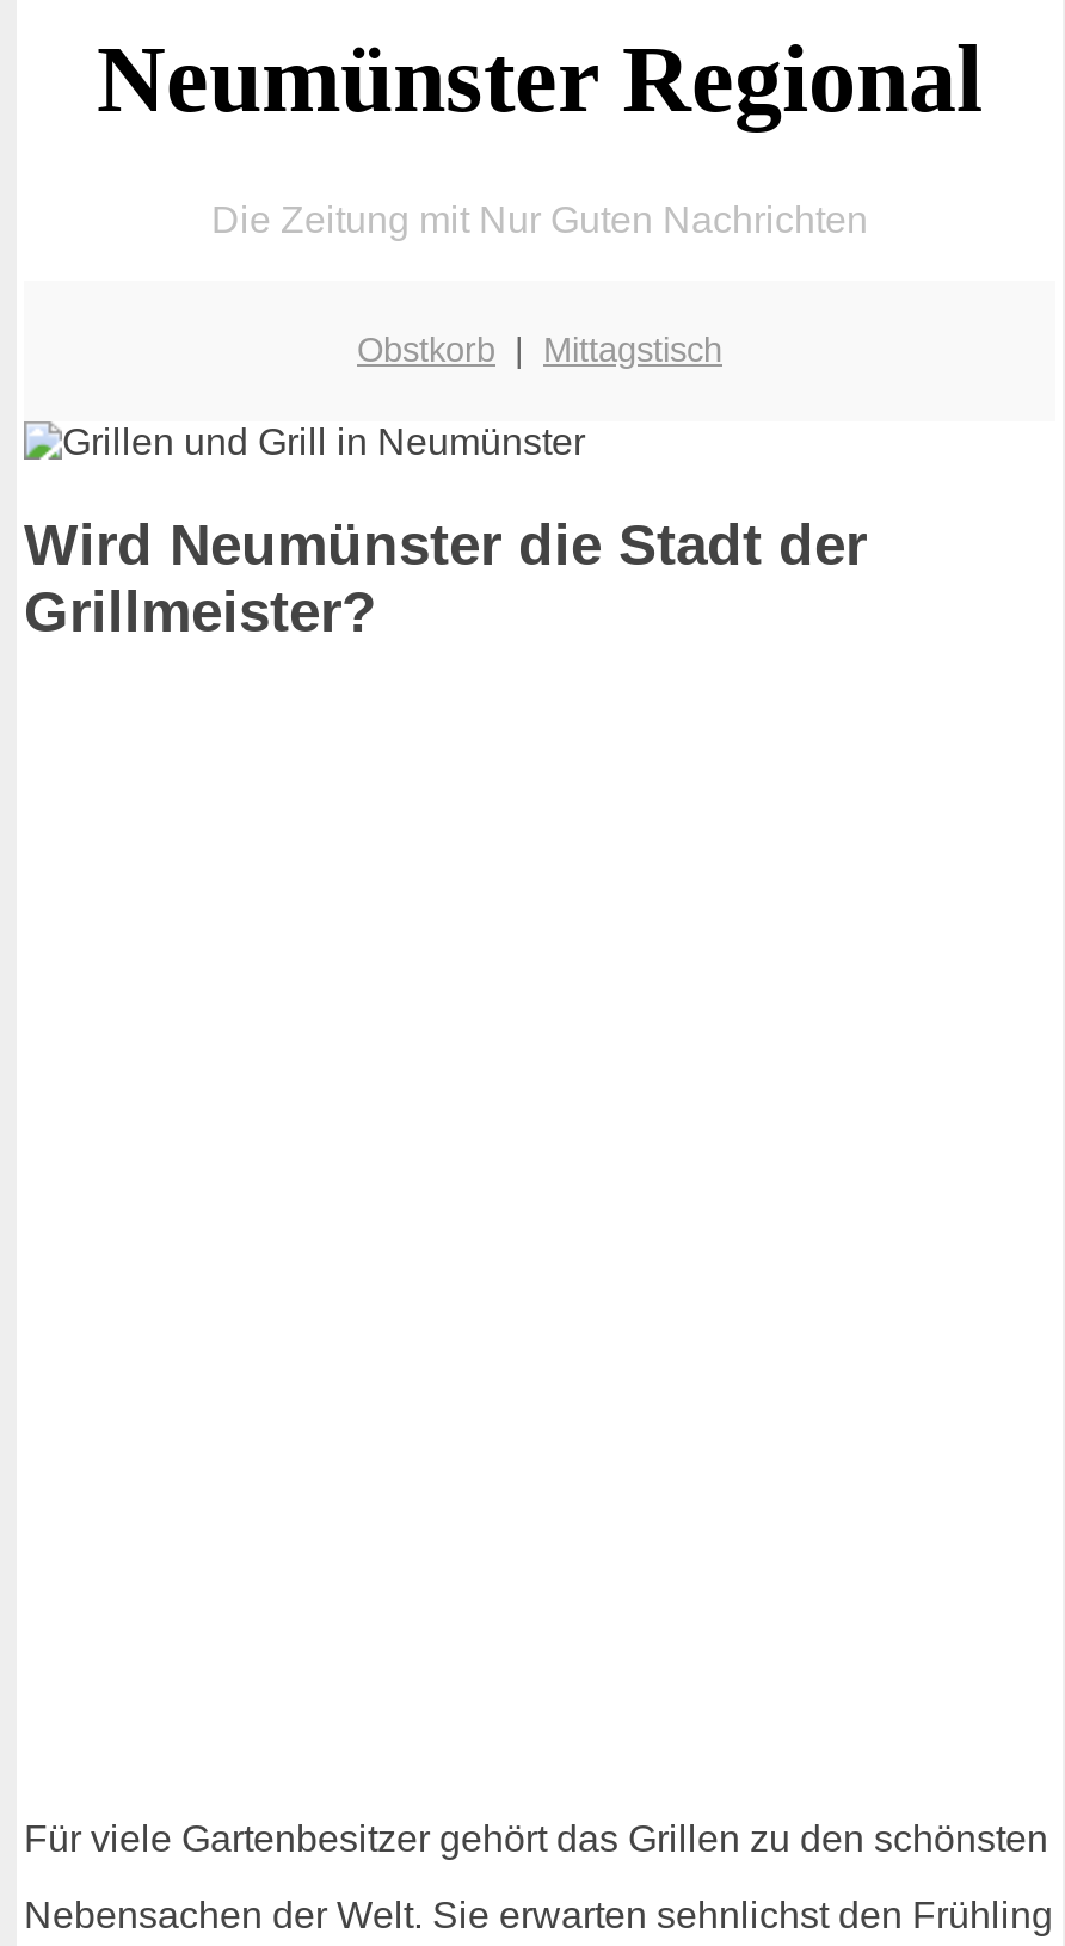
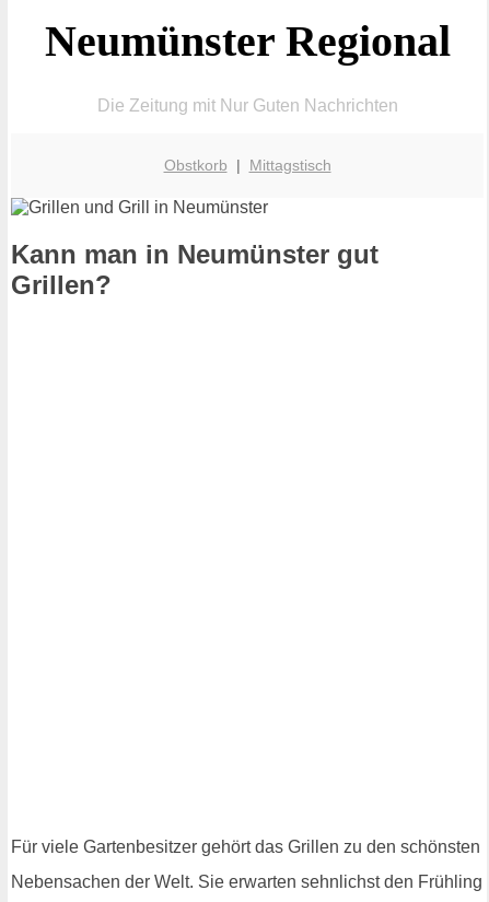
- Wird Neumünster die Stadt der
- Grillmeister?
+ Kann man in Neumünster gut
+ Grillen?
